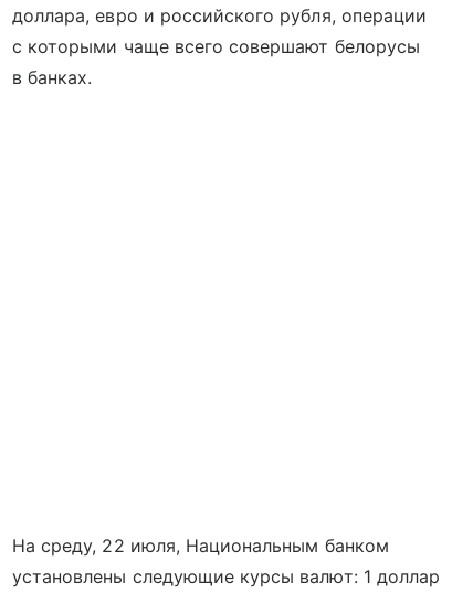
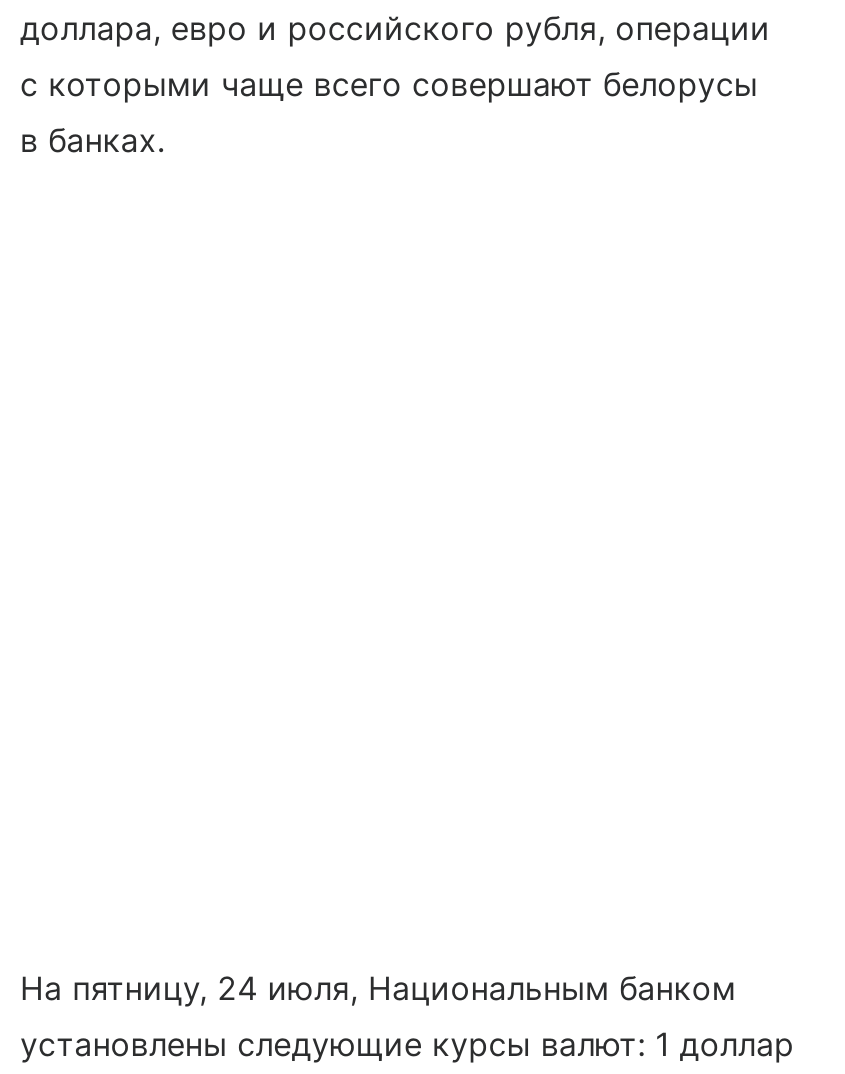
- На среду, 22 июля, Национальным банком
+ На пятницу, 24 июля, Национальным банком
